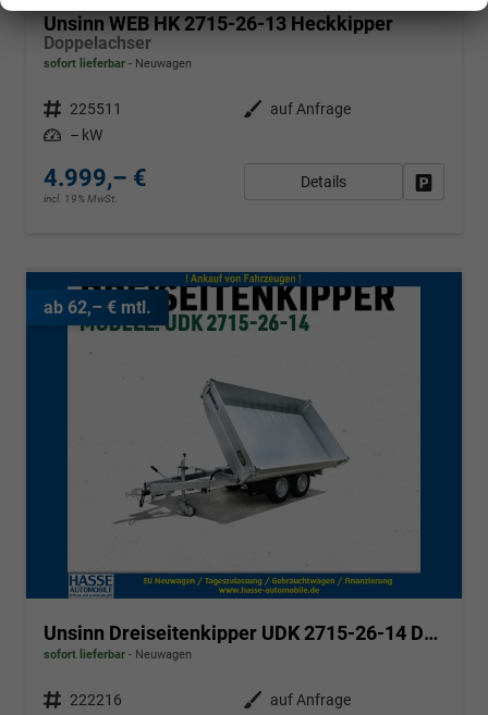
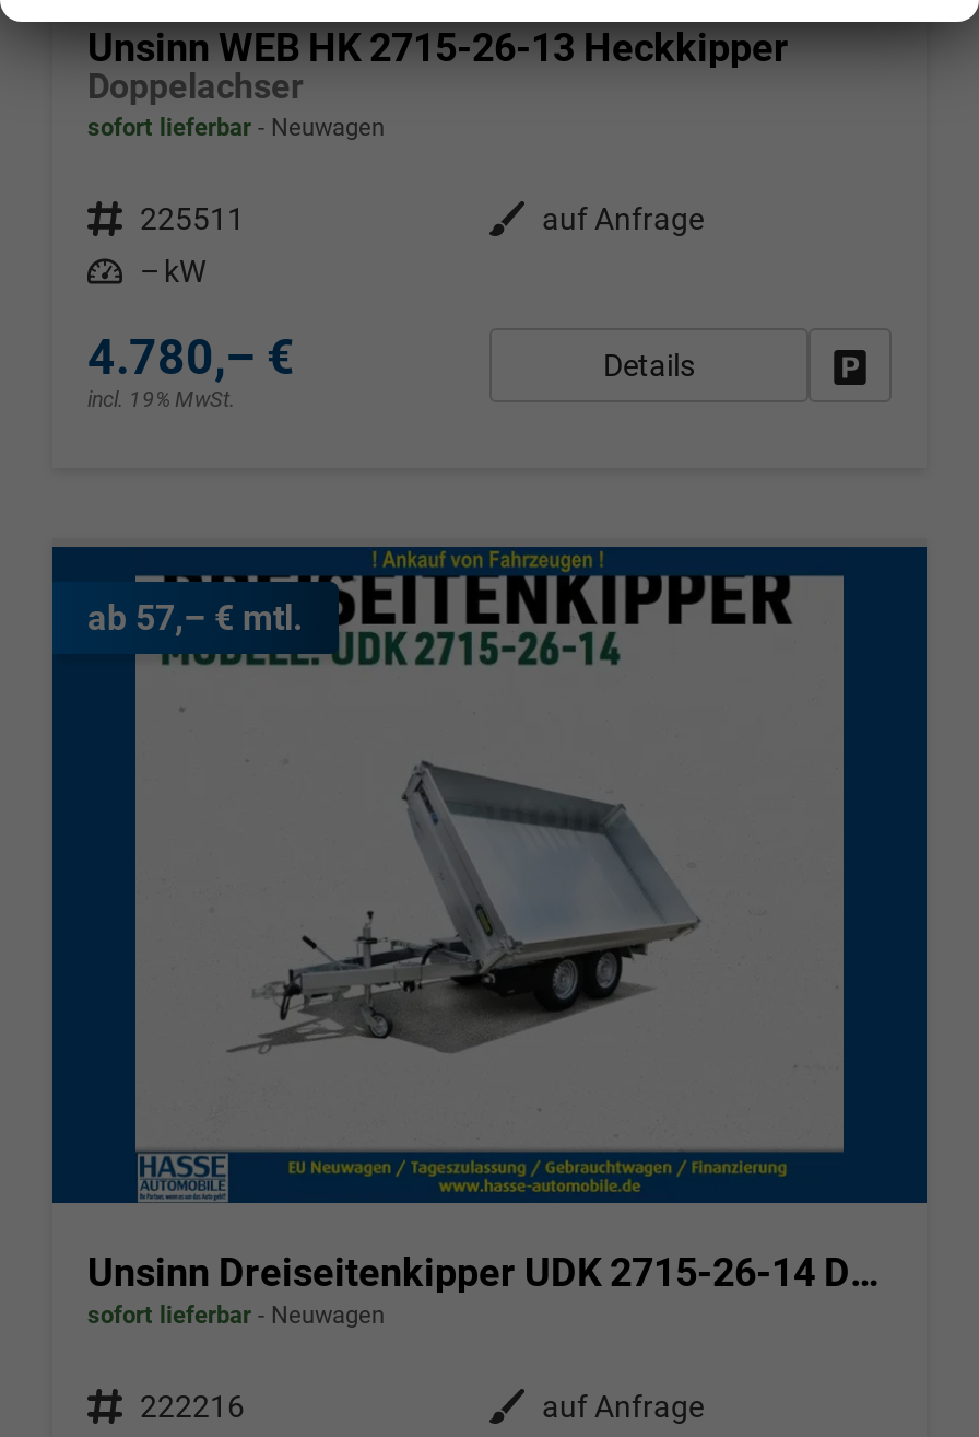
- 4.999,– €
+ 4.780,– €

- ab 62,– € mtl.
+ ab 57,– € mtl.
